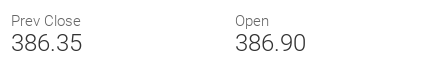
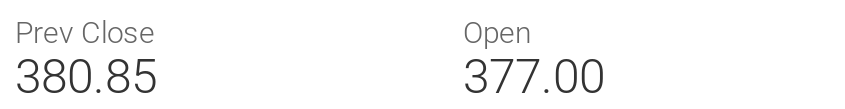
- 386.35
+ 380.85

- 386.90
+ 377.00
